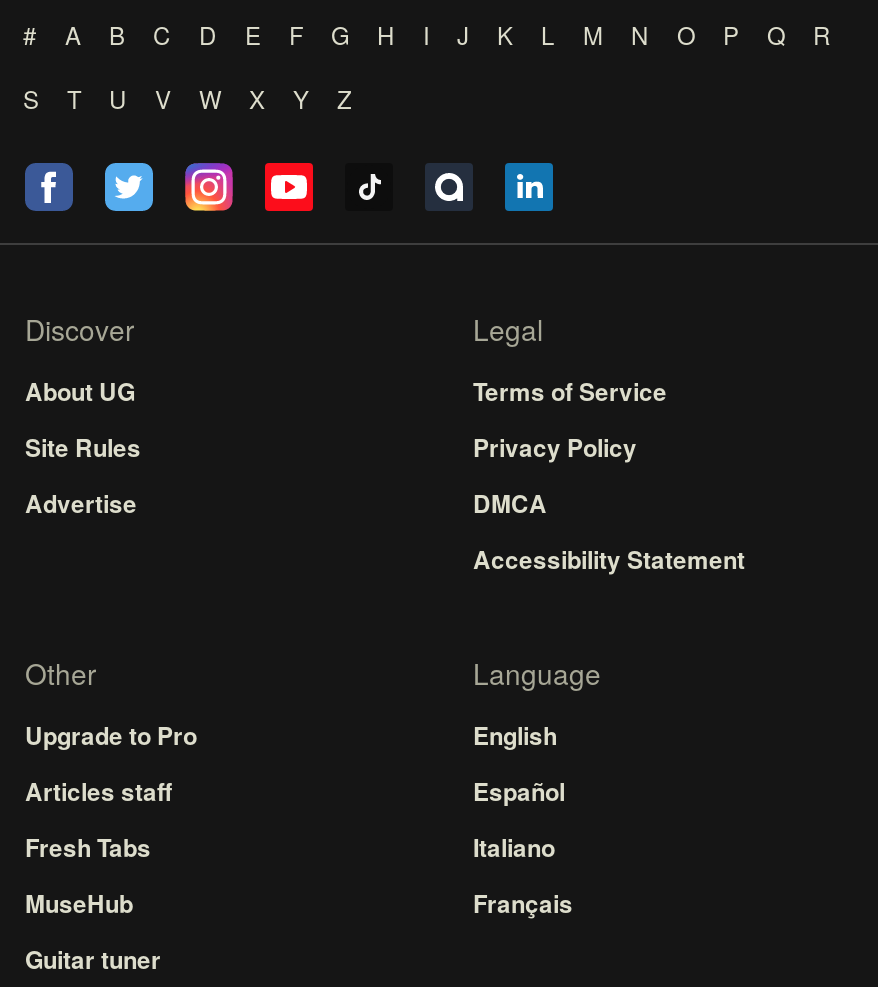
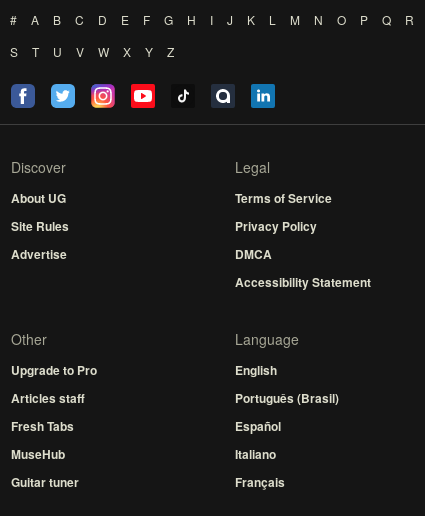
moved down: Español | Italiano | Français

+ Português (Brasil)
